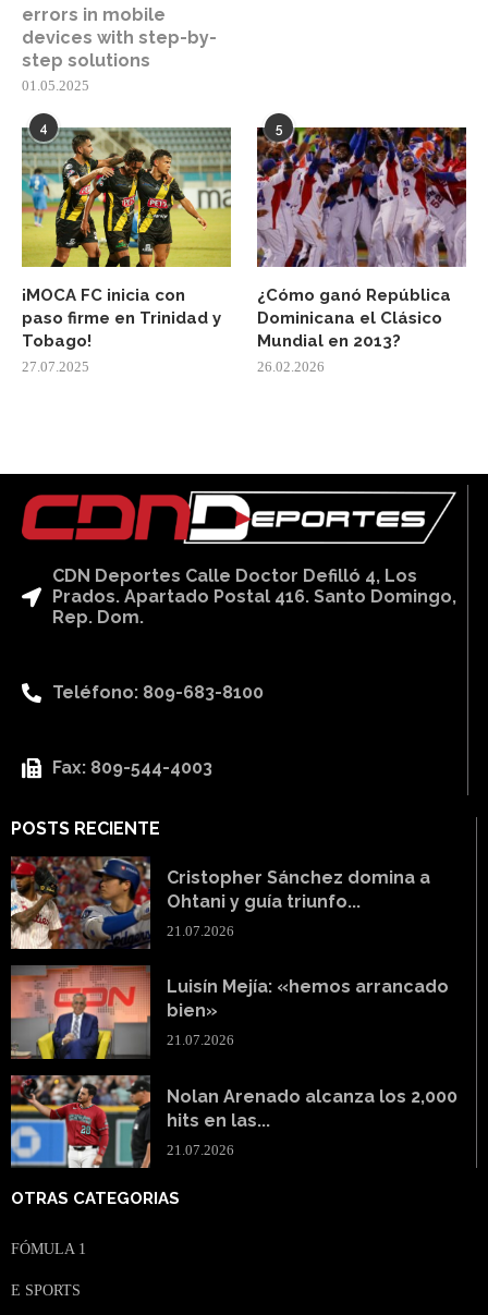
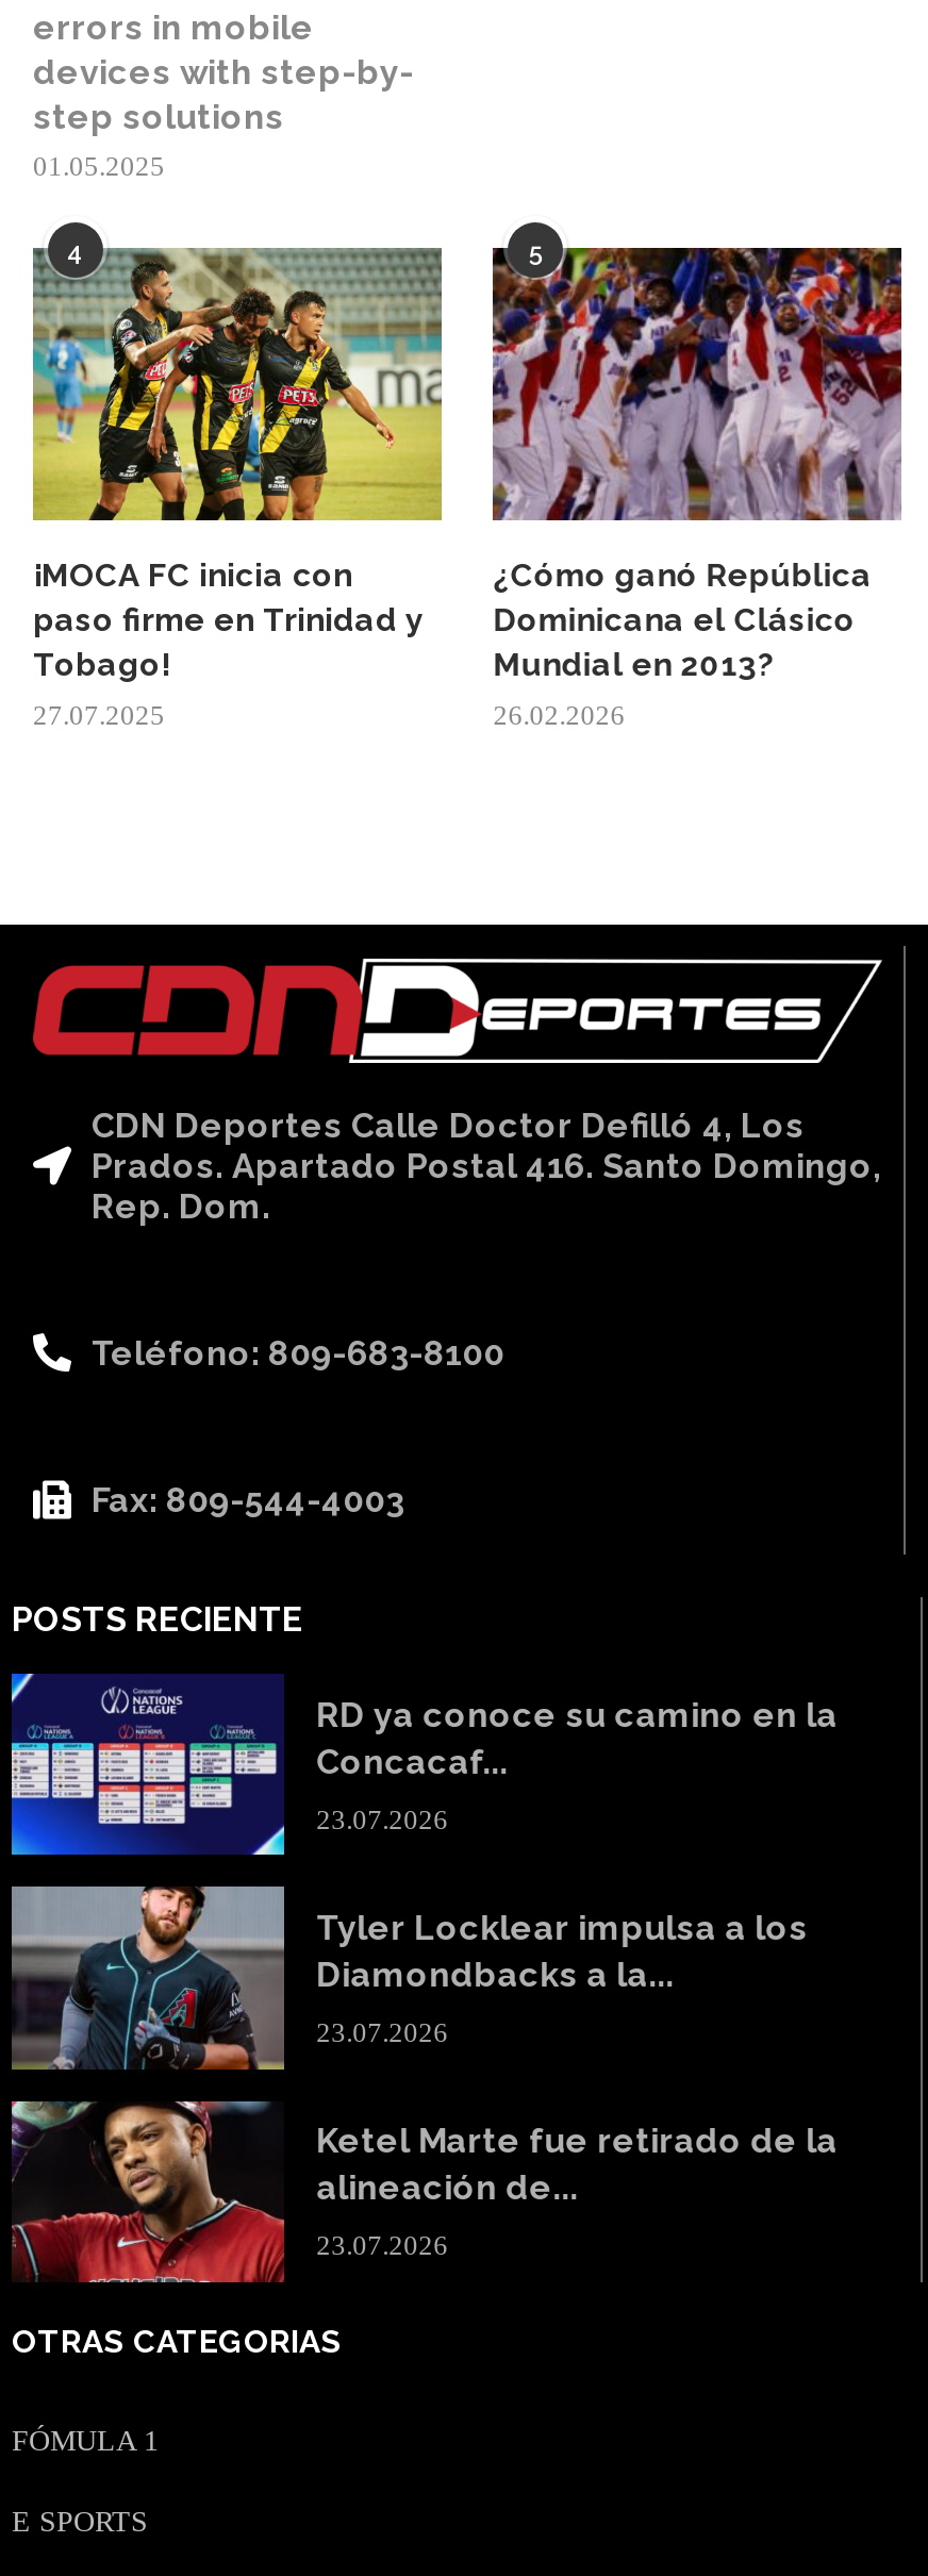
- [image]
- Cristopher Sánchez domina a
- Ohtani y guía triunfo...
+ [image]
+ RD ya conoce su camino en la
+ Concacaf...

- 21.07.2026
+ 23.07.2026

- [image]
- Luisín Mejía: «hemos arrancado
- bien»
+ [image]
+ Tyler Locklear impulsa a los
+ Diamondbacks a la...

- 21.07.2026
+ 23.07.2026

- [image]
- Nolan Arenado alcanza los 2,000
- hits en las...
+ [image]
+ Ketel Marte fue retirado de la
+ alineación de...

- 21.07.2026
+ 23.07.2026
